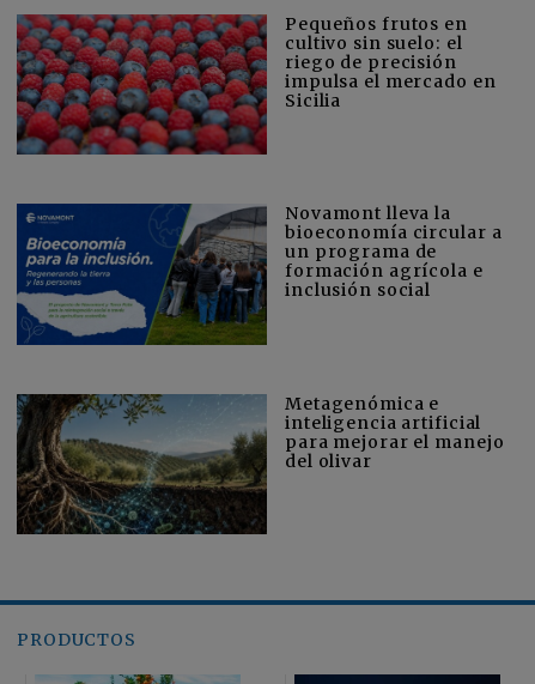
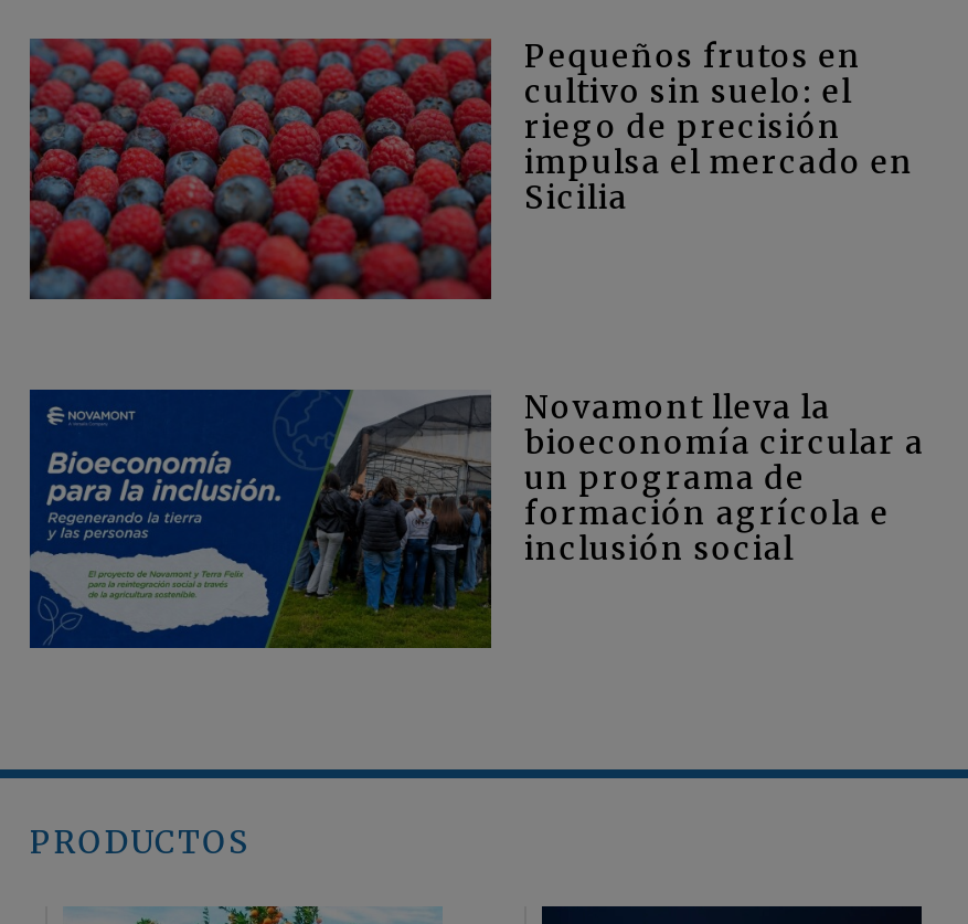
- [image]
- Metagenómica e
- inteligencia artificial
- para mejorar el manejo
- del olivar
